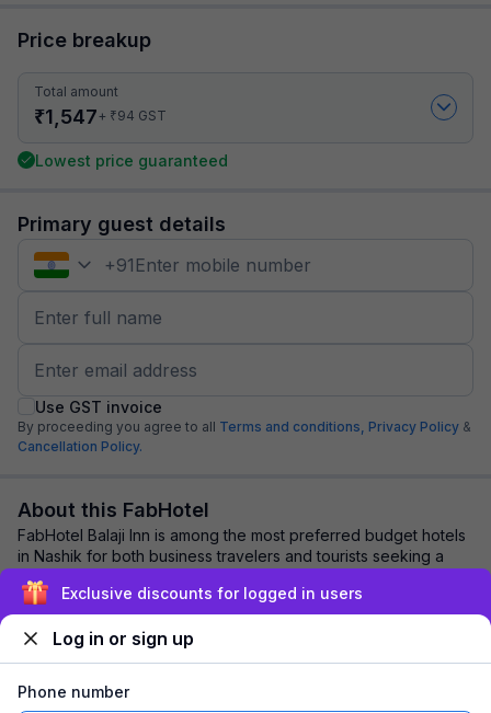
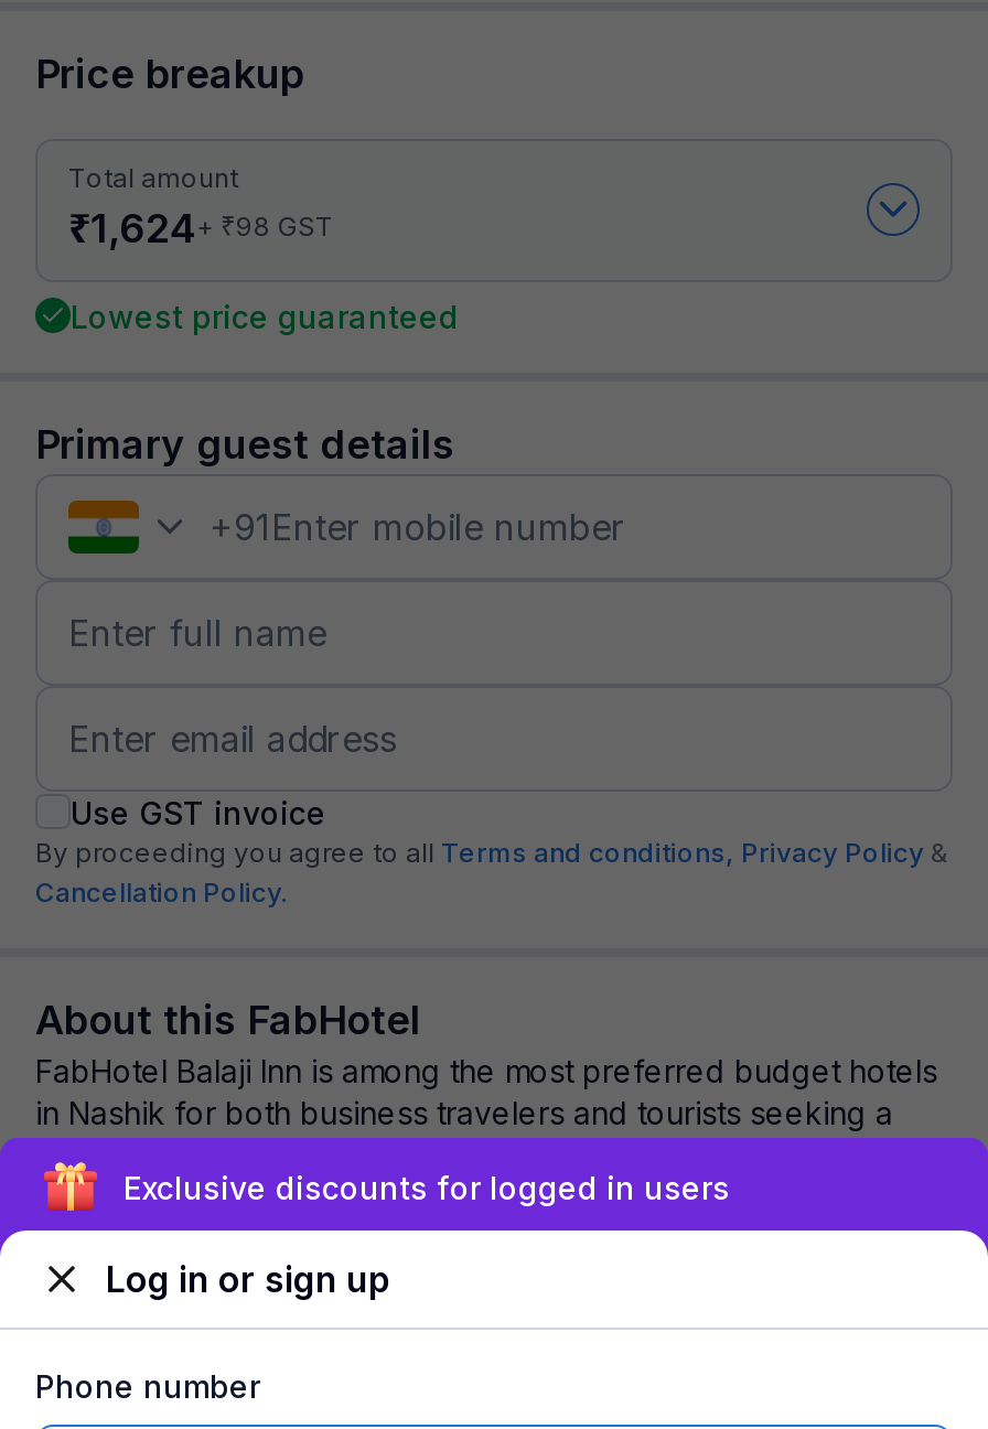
- ₹1,547+ ₹94 GST
+ ₹1,624+ ₹98 GST
